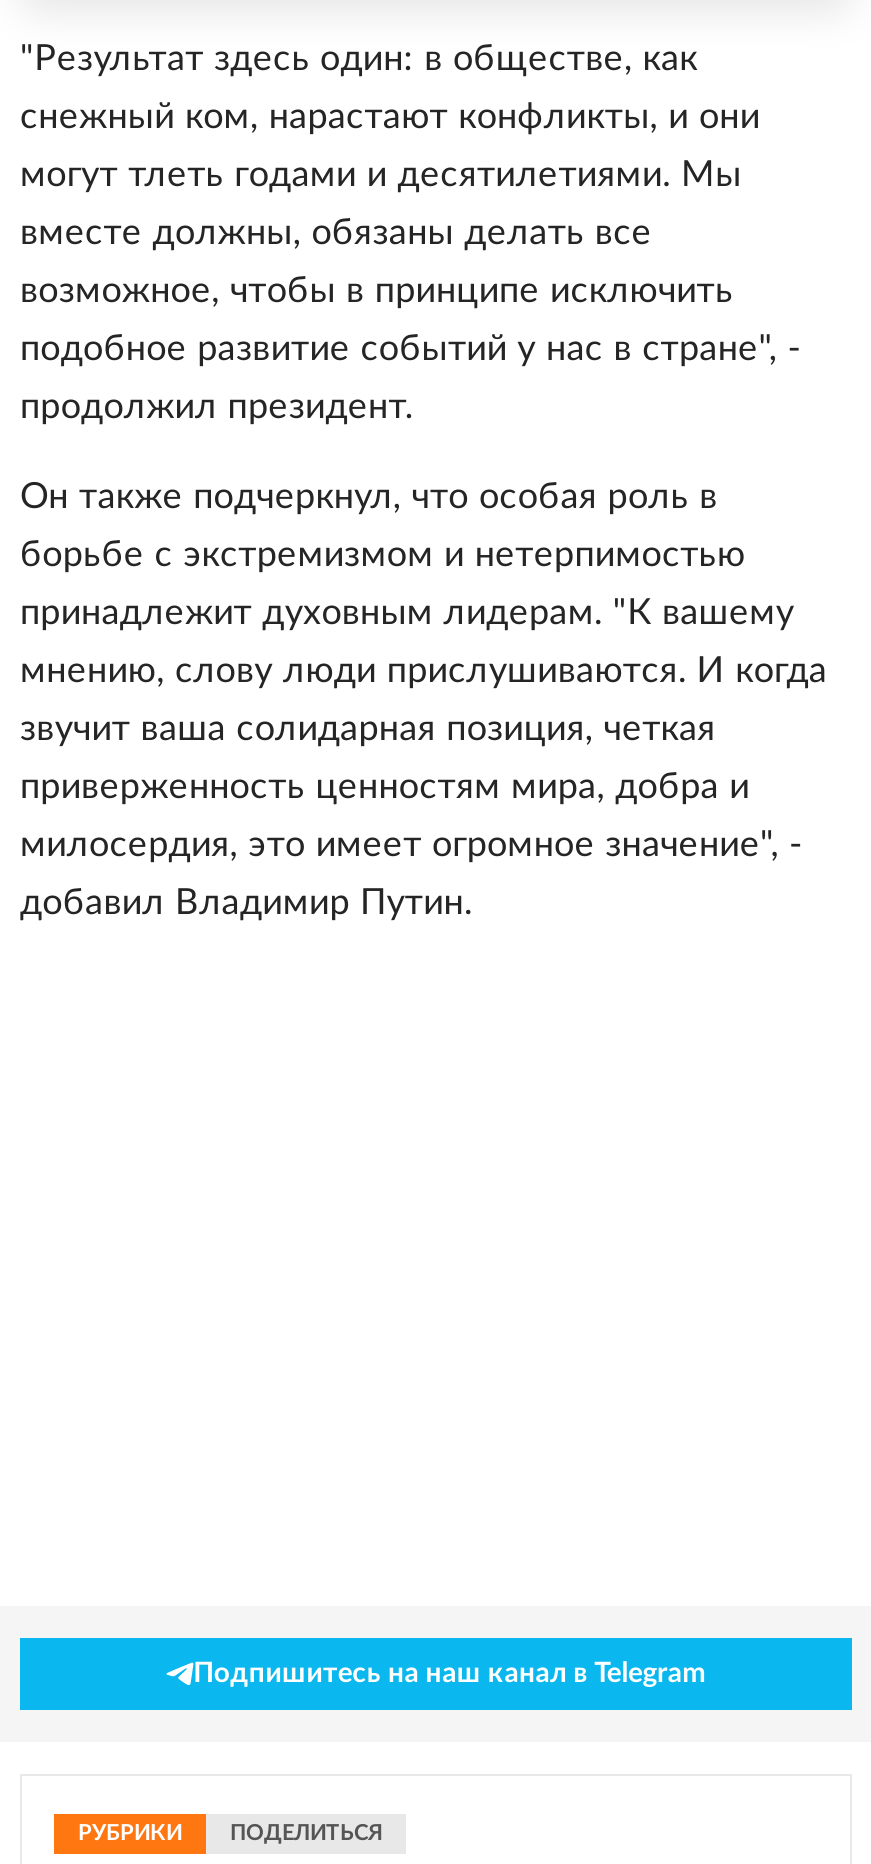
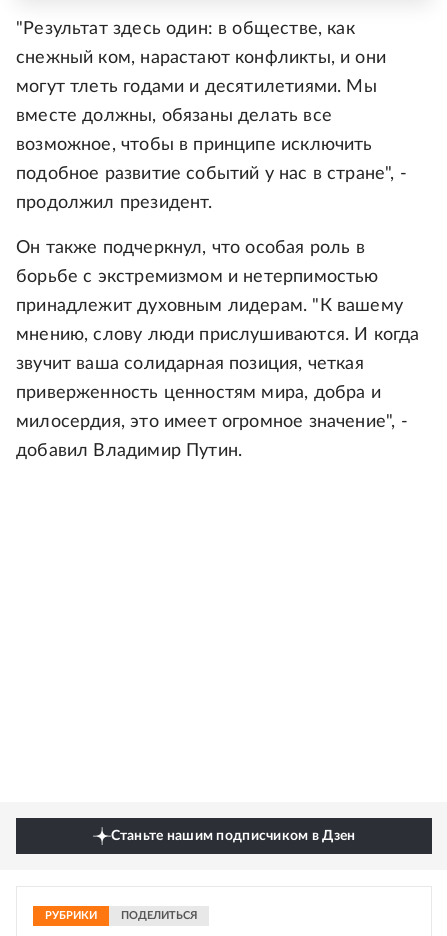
- Подпишитесь на наш канал в Telegram
+ Станьте нашим подписчиком в Дзен
